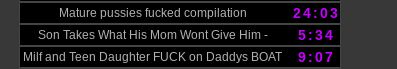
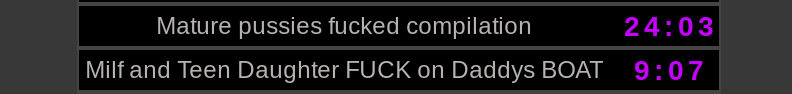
- Son Takes What His Mom Wont Give Him -
- 5:34
